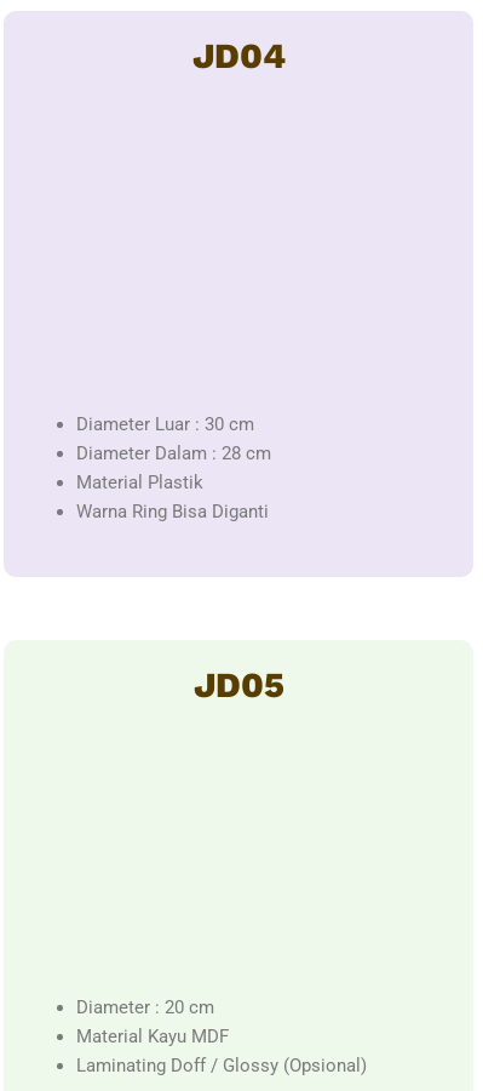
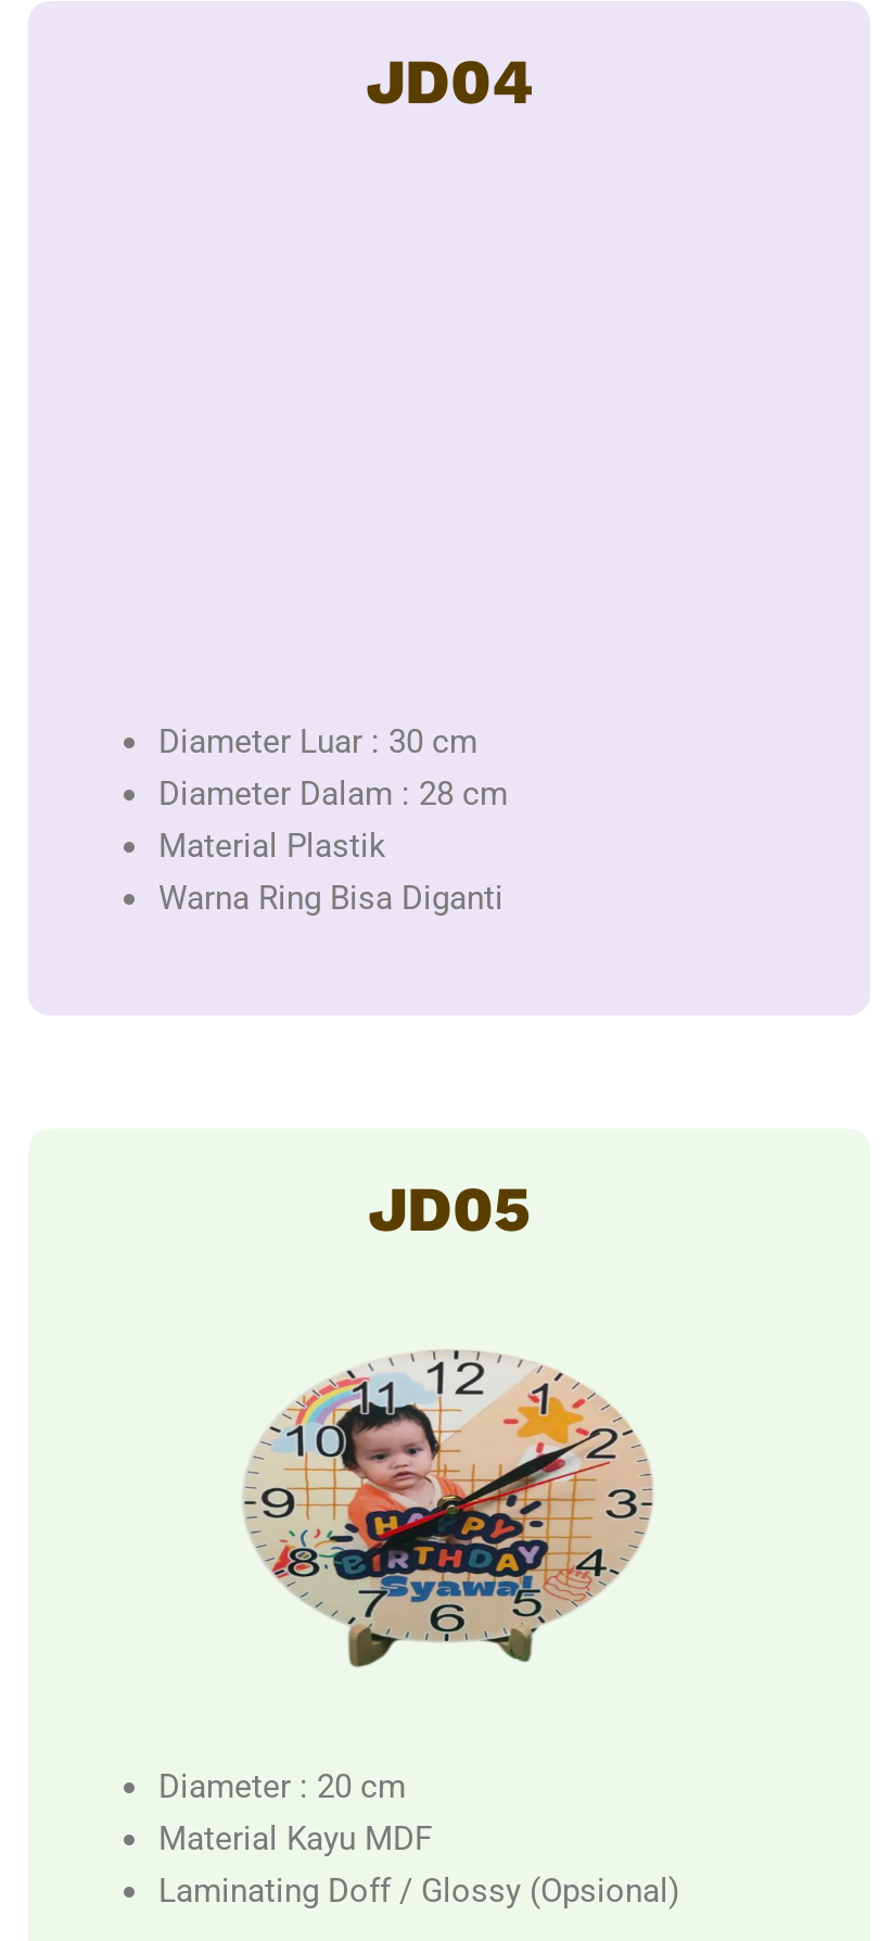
+ [image]
